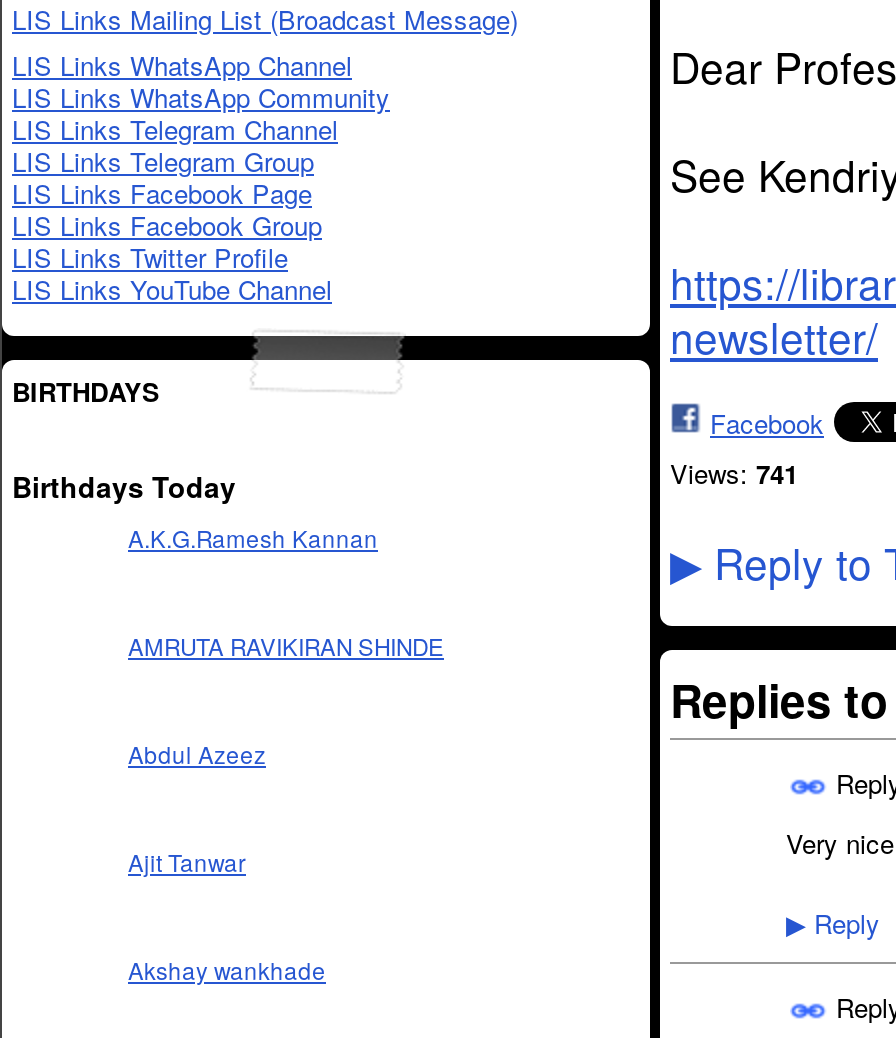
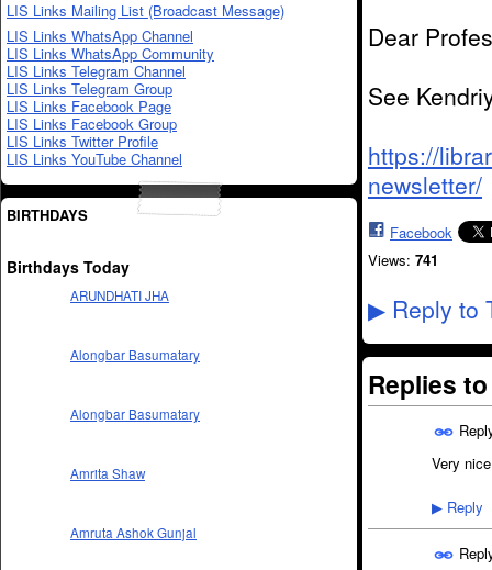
- A.K.G.Ramesh Kannan
+ ARUNDHATI JHA

- AMRUTA RAVIKIRAN SHINDE
+ Alongbar Basumatary

- Abdul Azeez
+ Alongbar Basumatary

- Ajit Tanwar
+ Amrita Shaw

- Akshay wankhade
+ Amruta Ashok Gunjal
